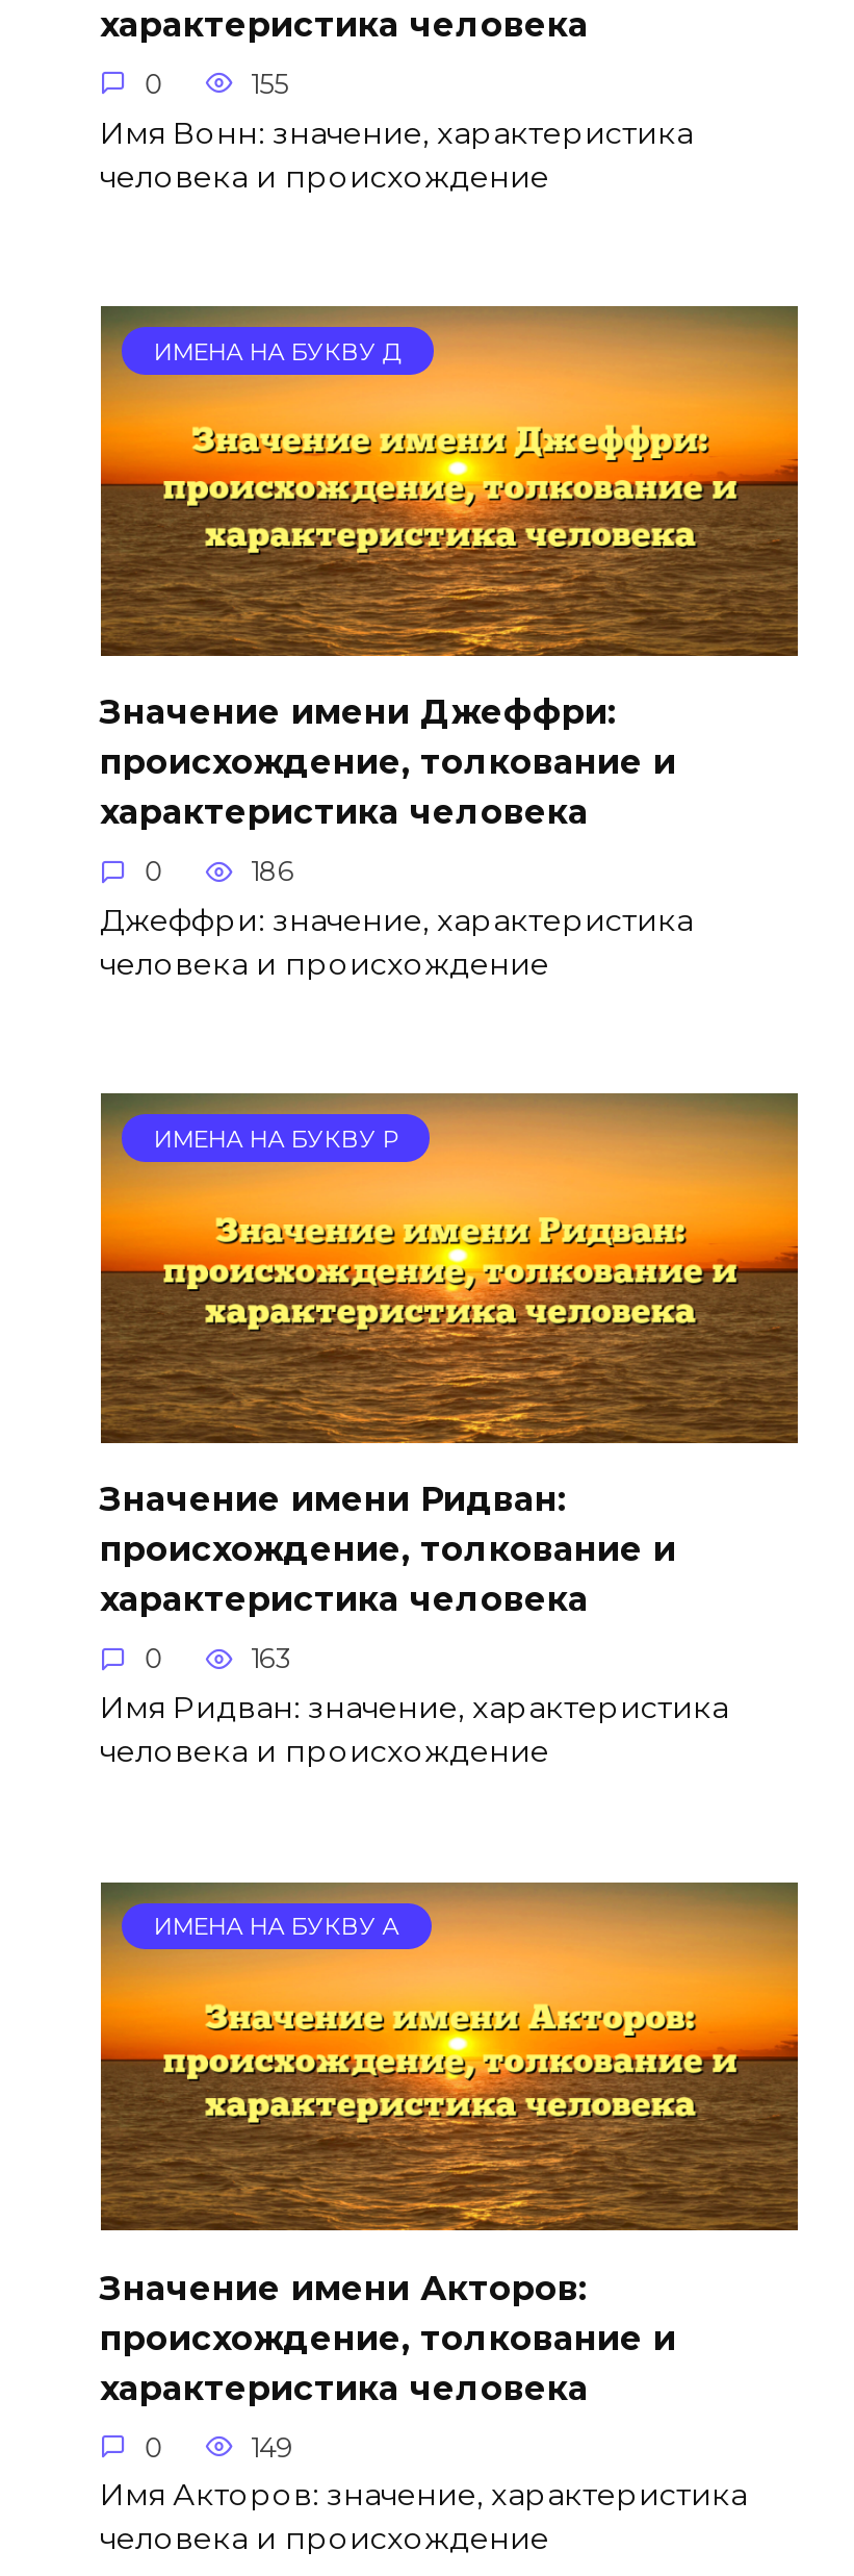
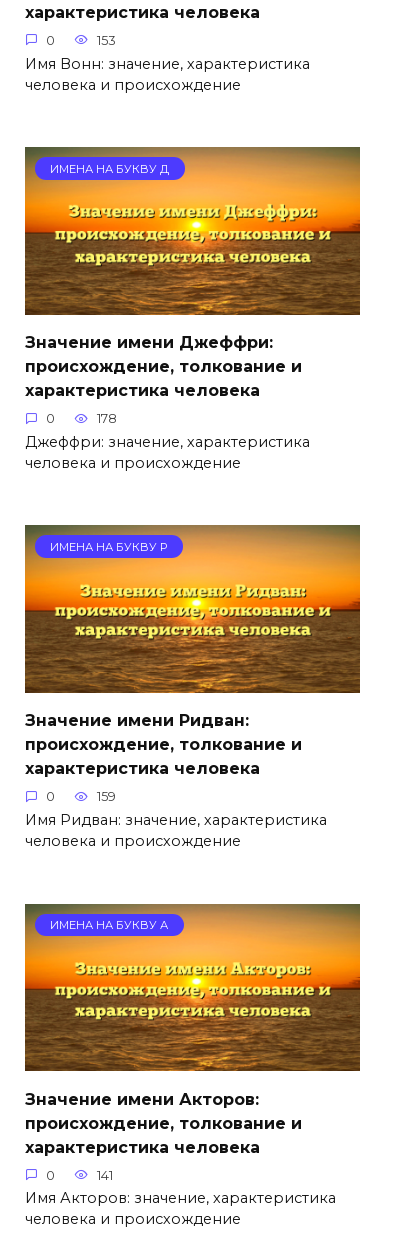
- 155
+ 153

- 186
+ 178

- 163
+ 159

- 149
+ 141
